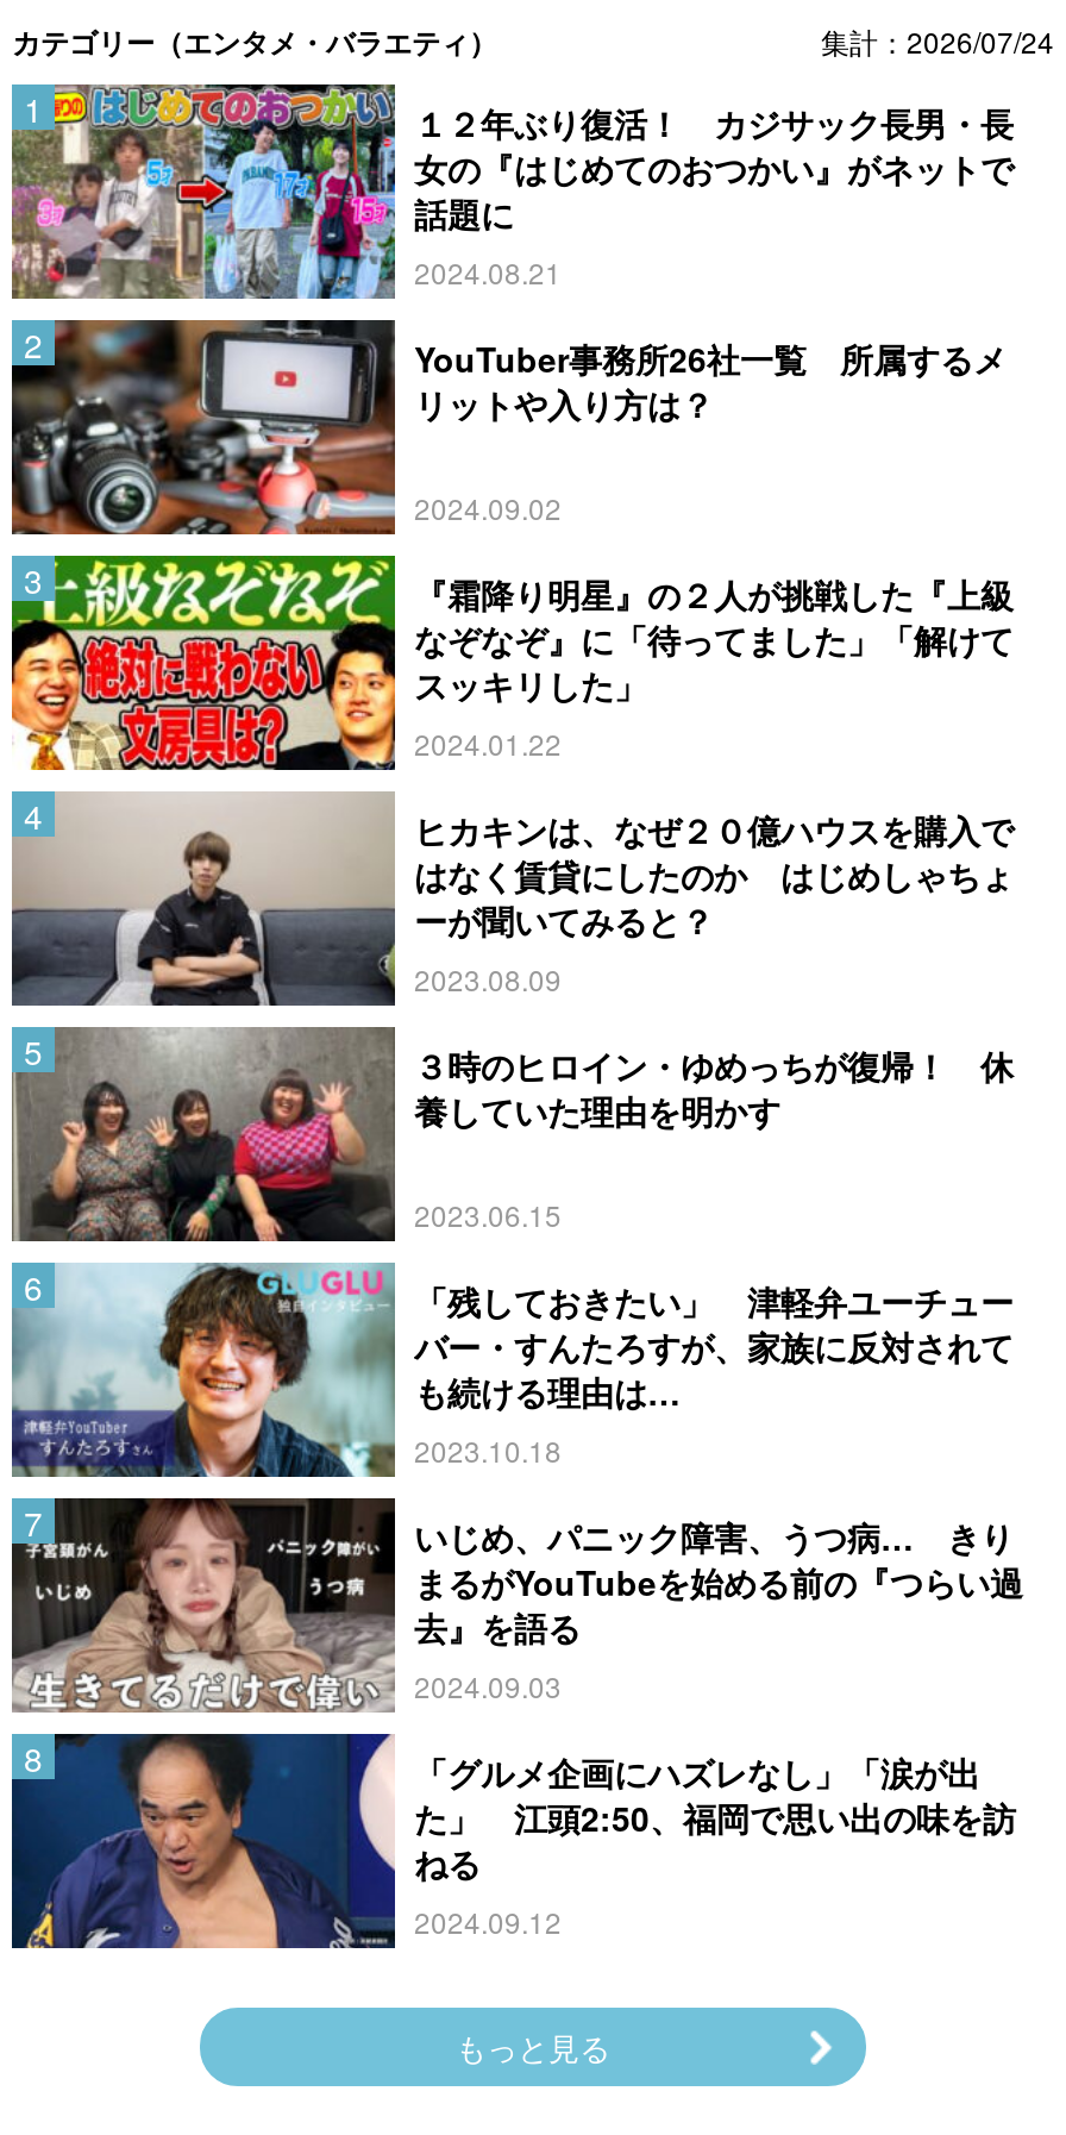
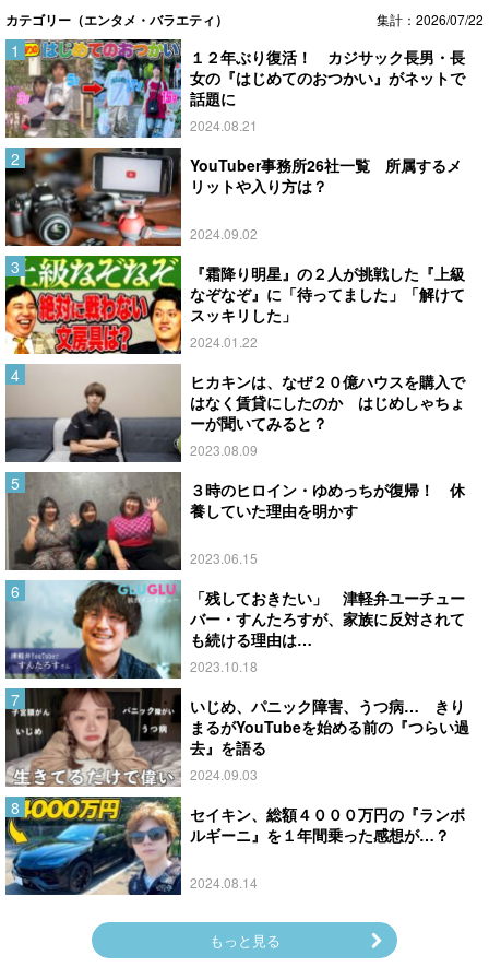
- 集計：2026/07/24
+ 集計：2026/07/22

- [image]
- 「グルメ企画にハズレなし」「涙が出
- た」 江頭2:50、福岡で思い出の味を訪
- ねる
- 2024.09.12
+ [image]
+ セイキン、総額４０００万円の『ランボ
+ ルギーニ』を１年間乗った感想が…？
+ 2024.08.14
